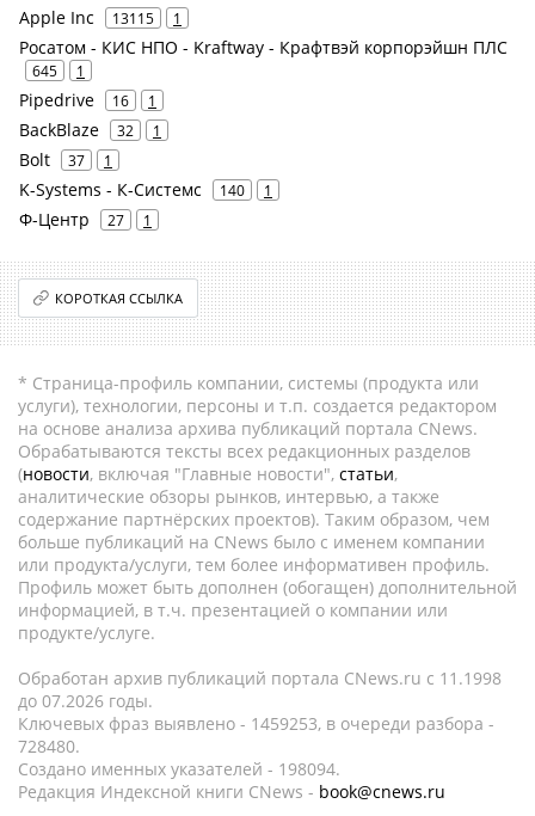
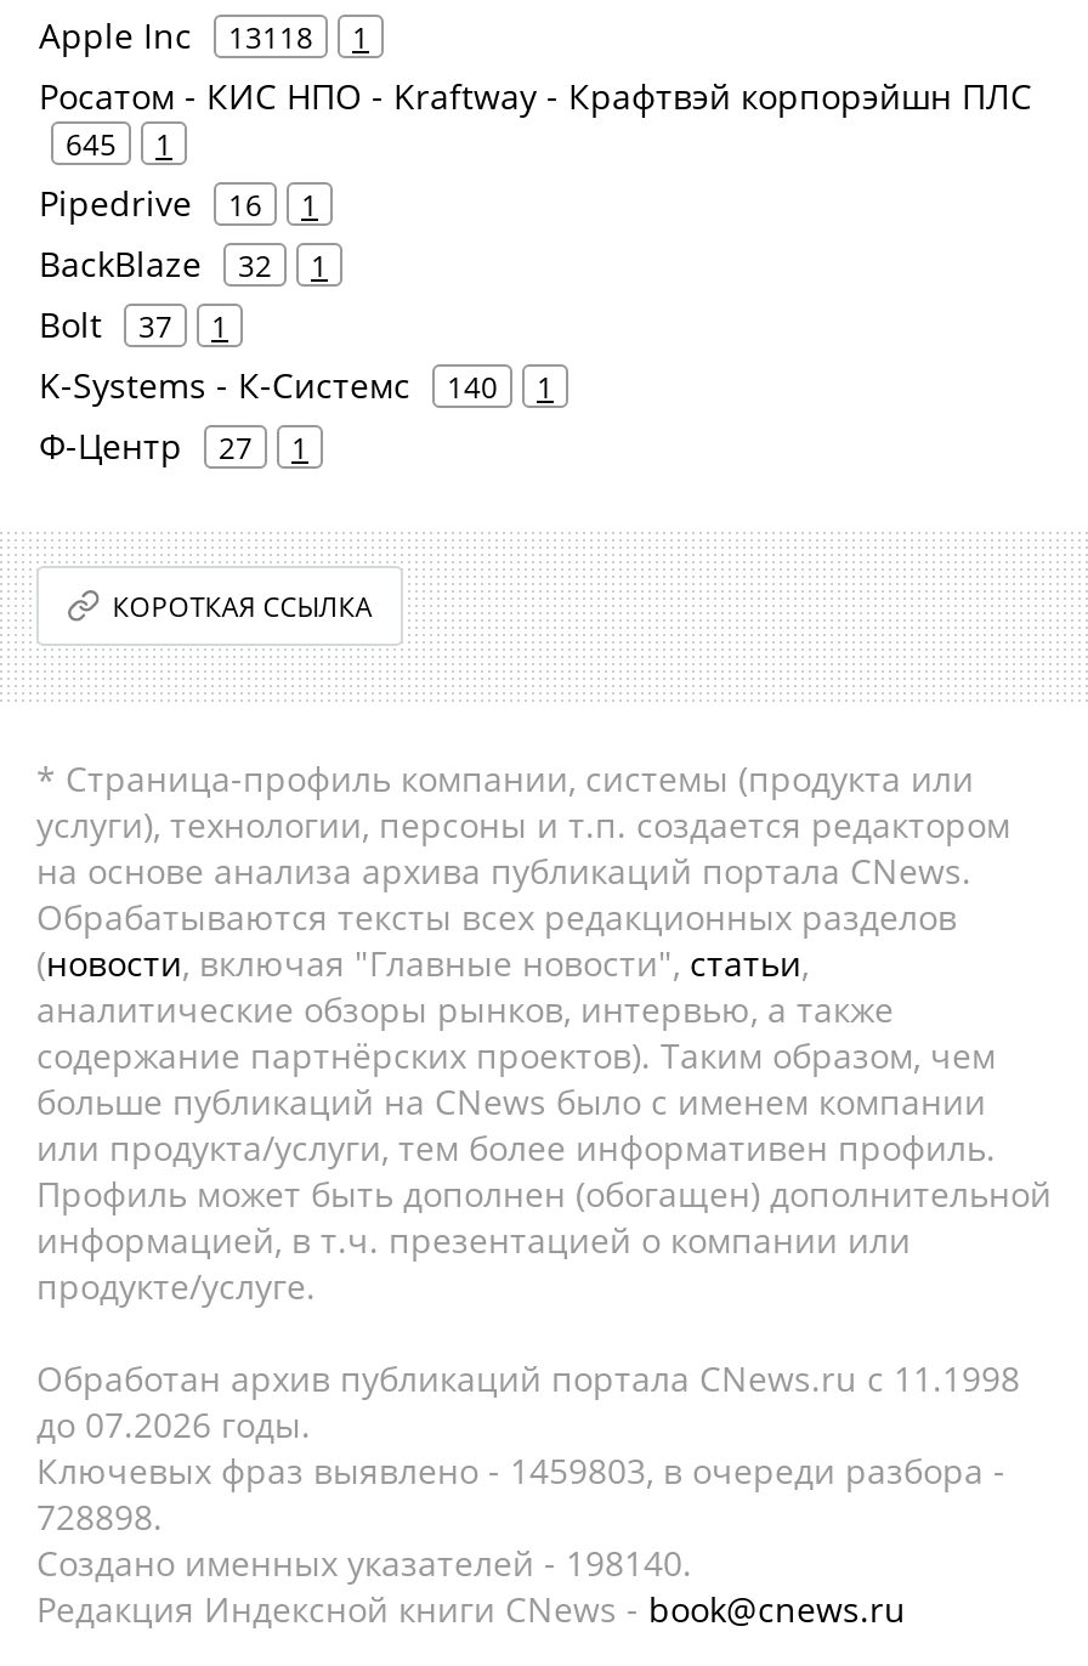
- Apple Inc 13115 1
+ Apple Inc 13118 1

- Ключевых фраз выявлено - 1459253, в очереди разбора -
+ Ключевых фраз выявлено - 1459803, в очереди разбора -

- 728480.
+ 728898.

- Создано именных указателей - 198094.
+ Создано именных указателей - 198140.
